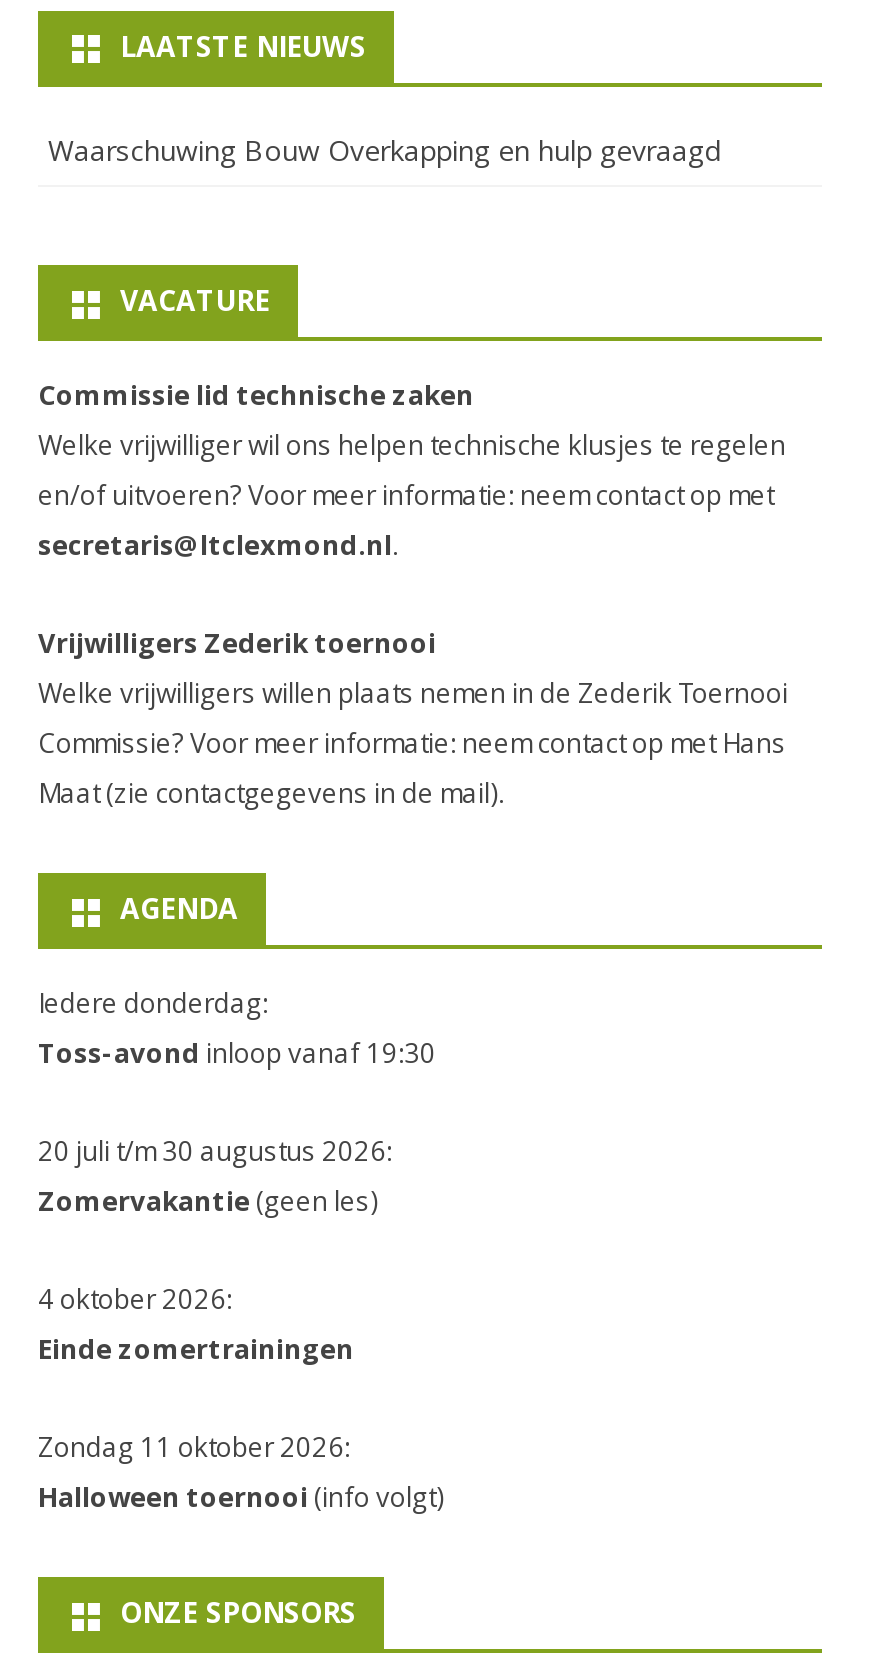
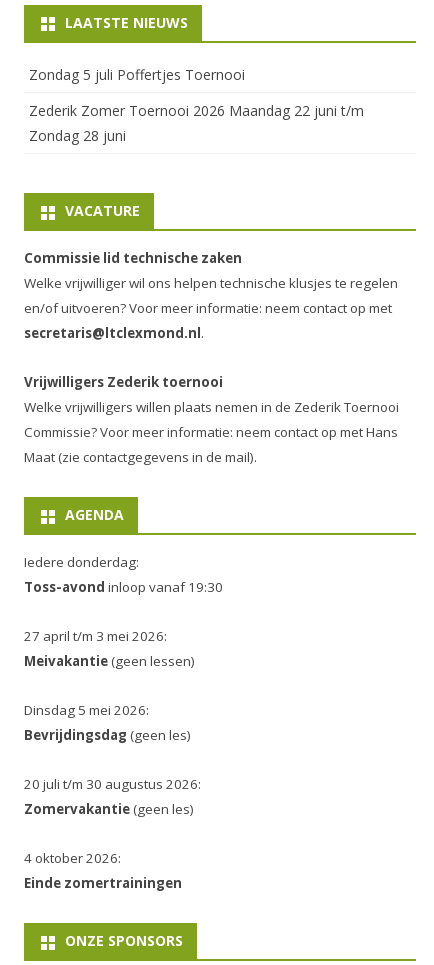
- Waarschuwing Bouw Overkapping en hulp gevraagd
+ Zondag 5 juli Poffertjes Toernooi
+ Zederik Zomer Toernooi 2026 Maandag 22 juni t/m
+ Zondag 28 juni

+ 27 april t/m 3 mei 2026:
+ Meivakantie (geen lessen)
+ Dinsdag 5 mei 2026:
+ Bevrijdingsdag (geen les)

moved down: 20 juli t/m 30 augustus 2026: | Zomervakantie (geen les) | 4 oktober 2026: | Einde zomertrainingen

- Zondag 11 oktober 2026:
- Halloween toernooi (info volgt)
